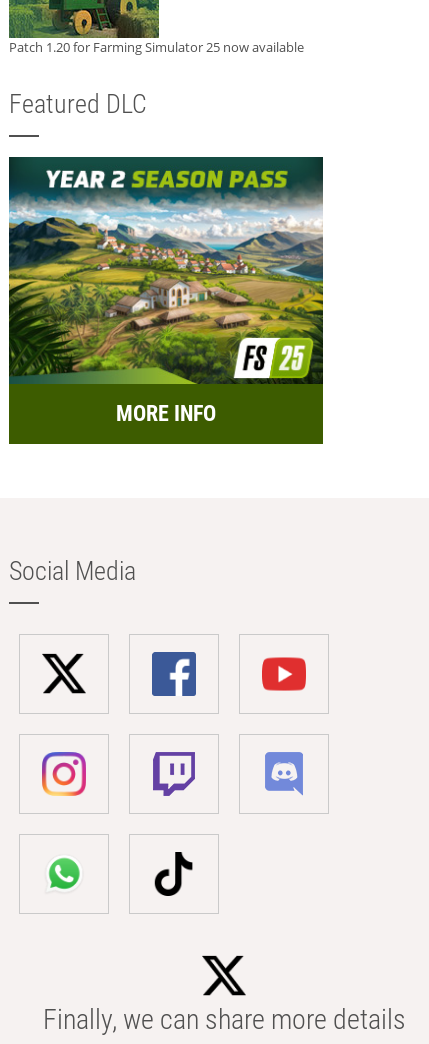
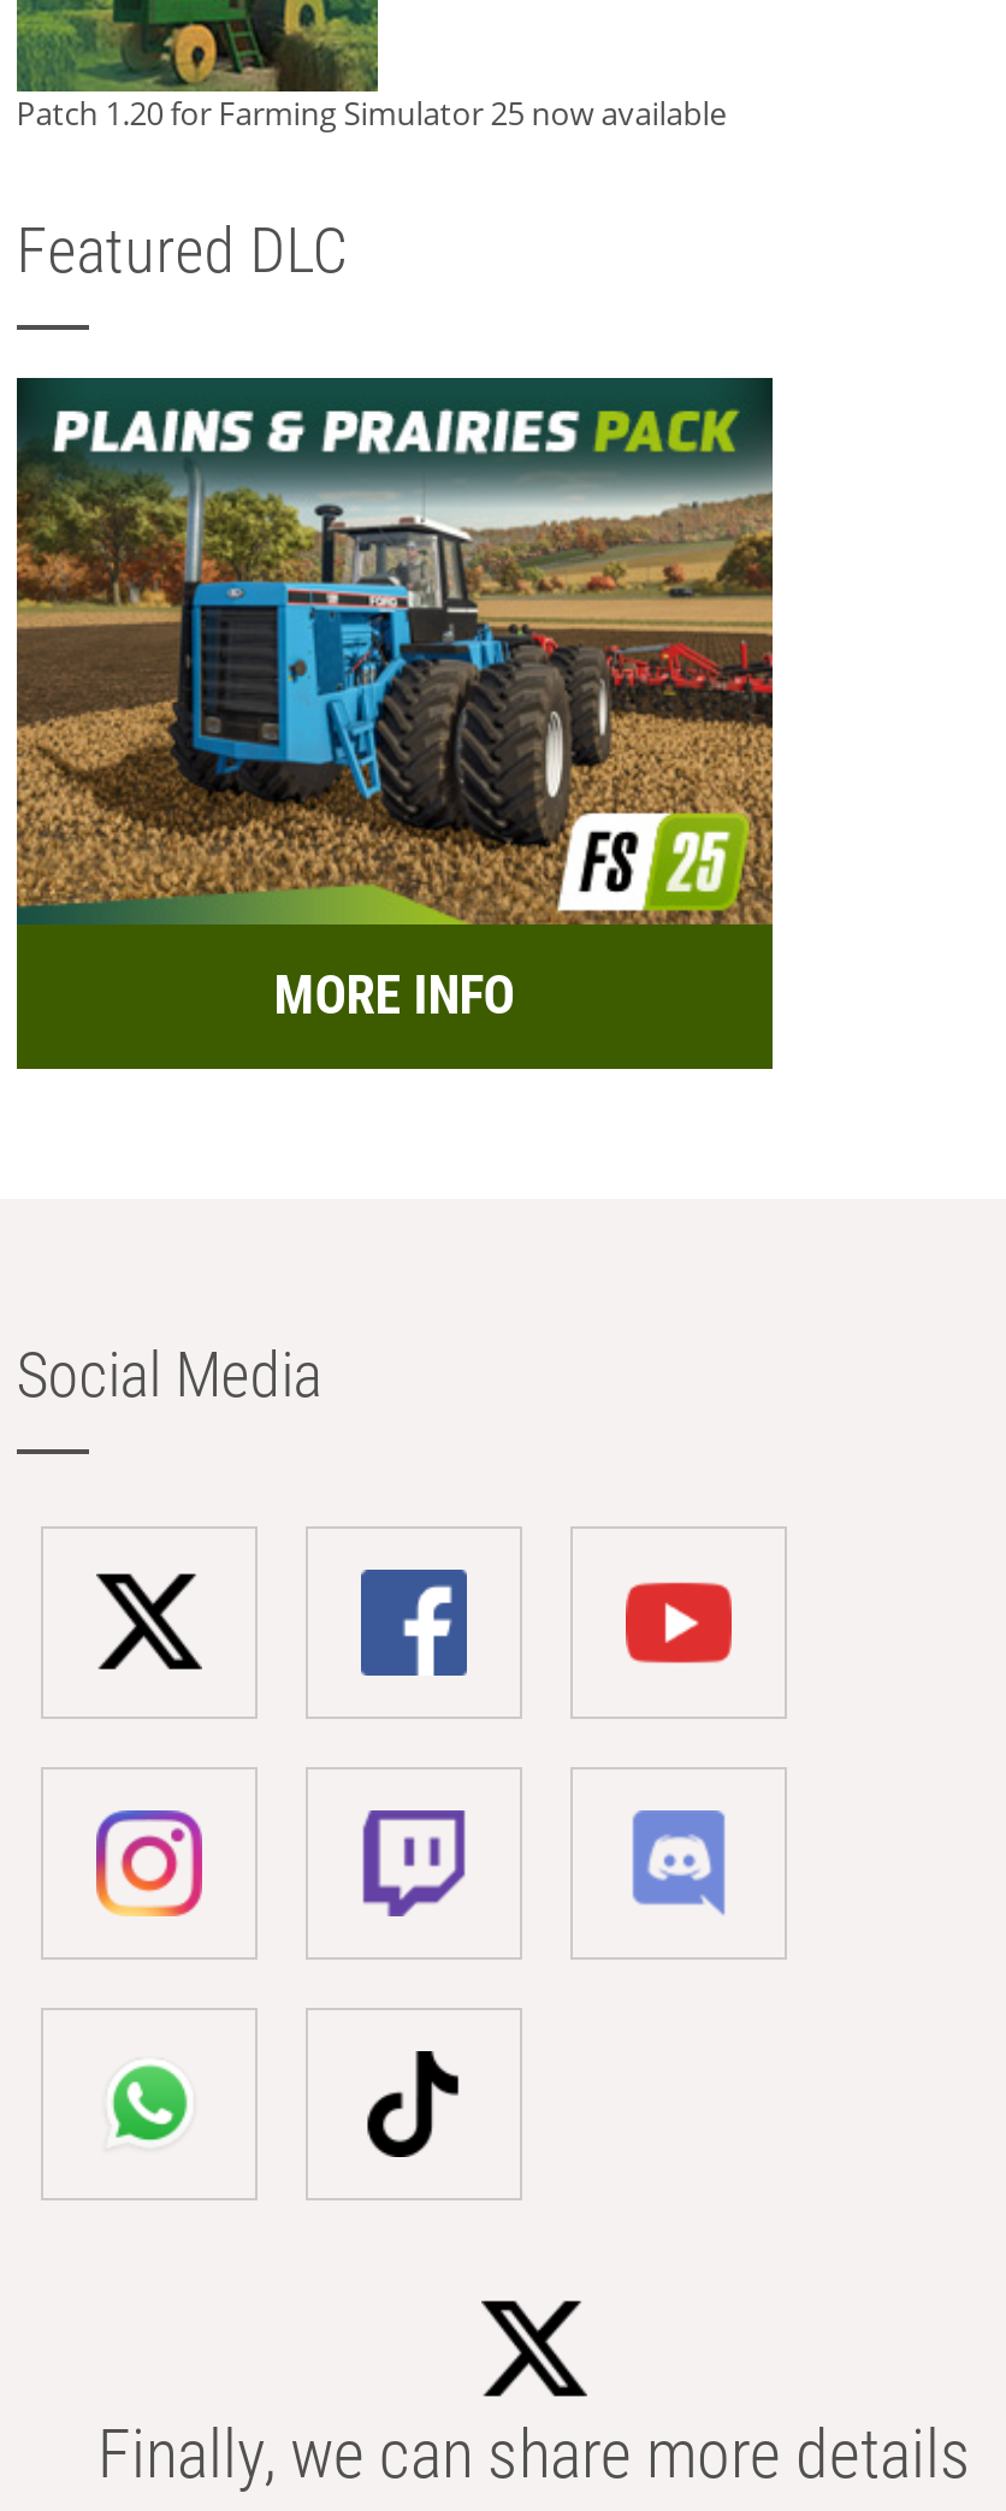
- [image]
+ [image]
